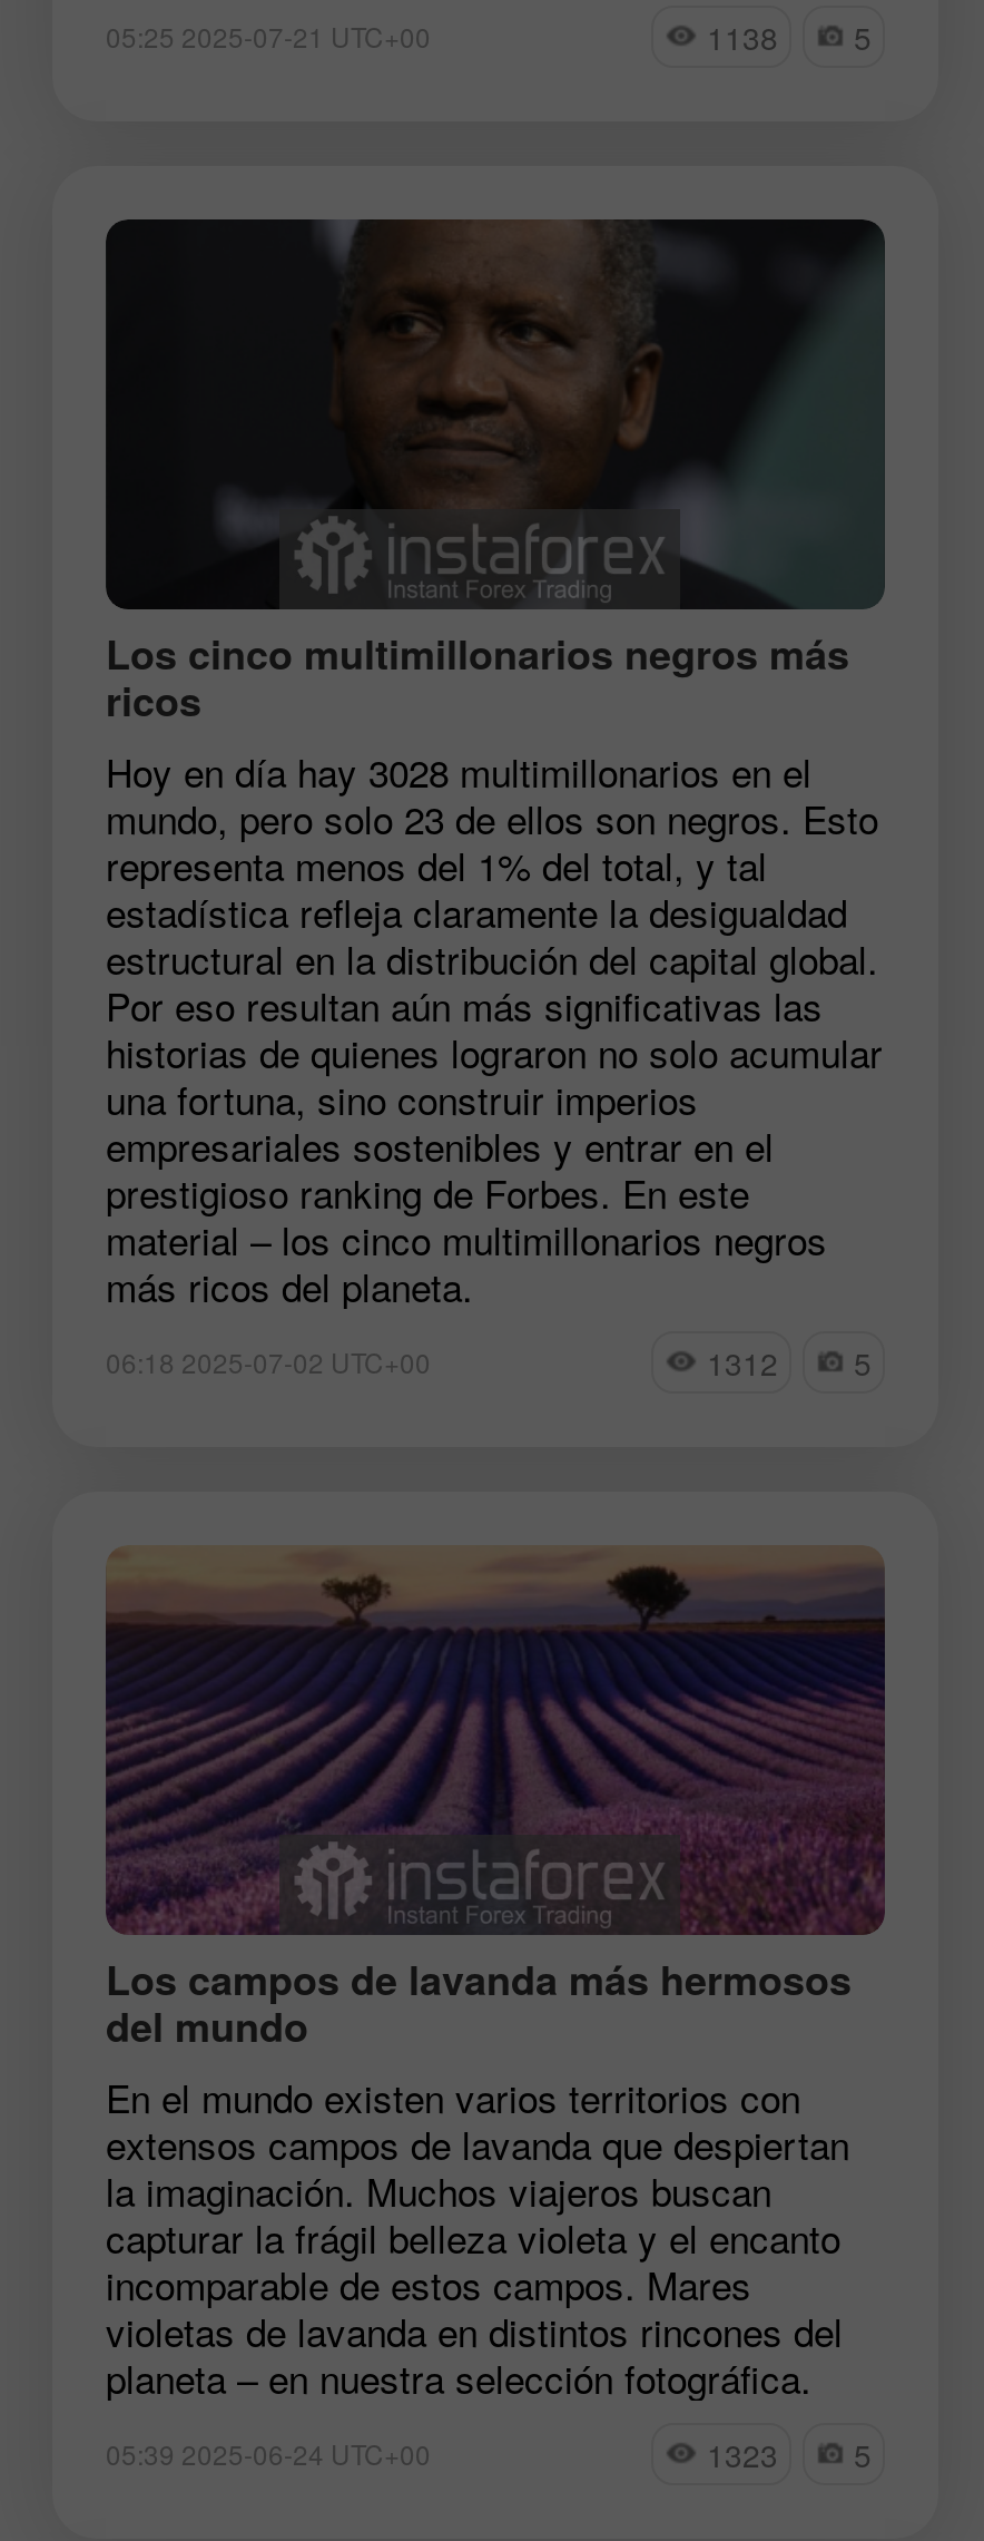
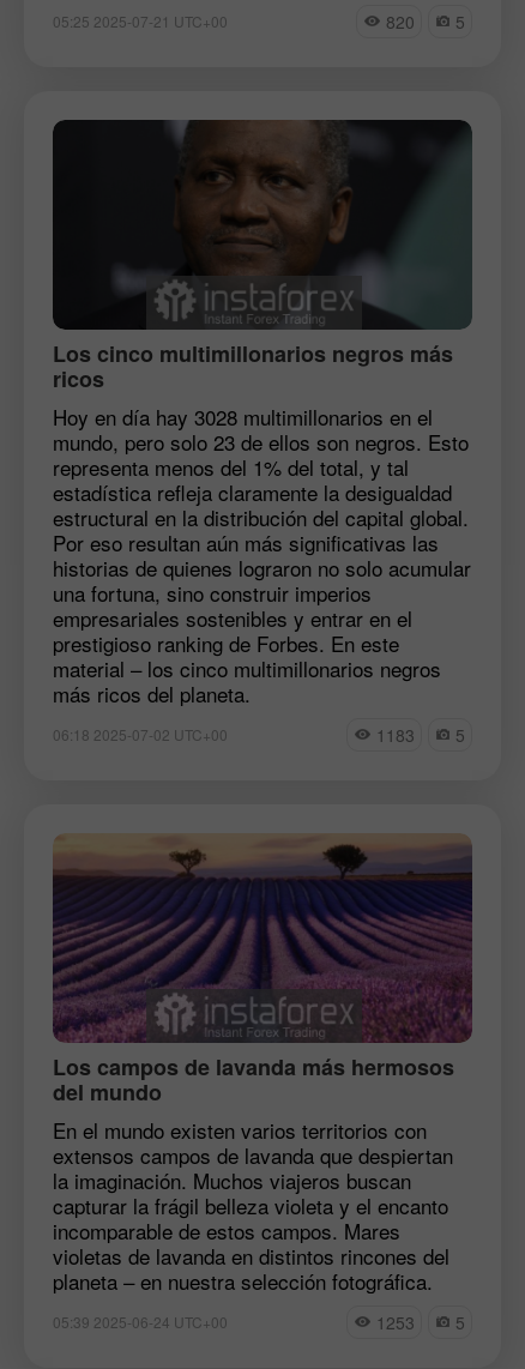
- 1138 5
+ 820 5

- 1312 5
+ 1183 5

- 1323 5
+ 1253 5
